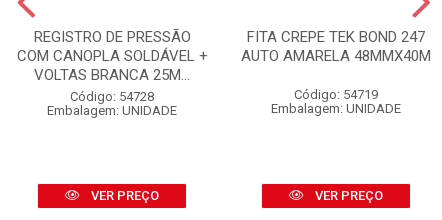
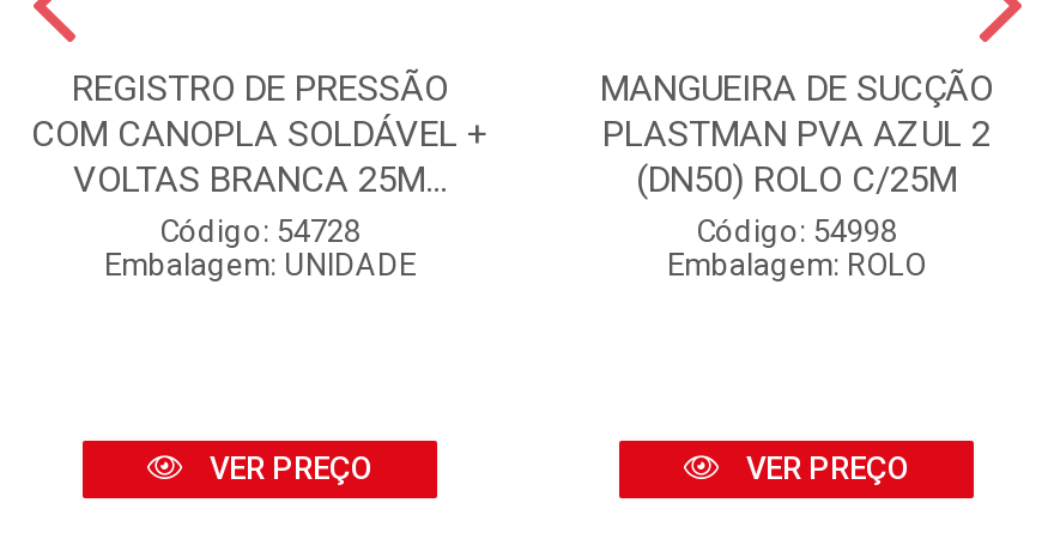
- FITA CREPE TEK BOND 247
- AUTO AMARELA 48MMX40M
- Código: 54719
- Embalagem: UNIDADE
+ MANGUEIRA DE SUCÇÃO
+ PLASTMAN PVA AZUL 2
+ (DN50) ROLO C/25M
+ Código: 54998
+ Embalagem: ROLO
